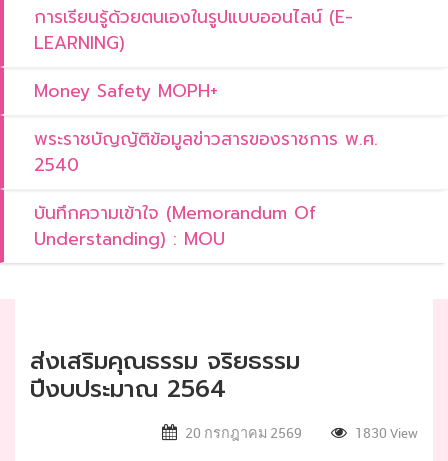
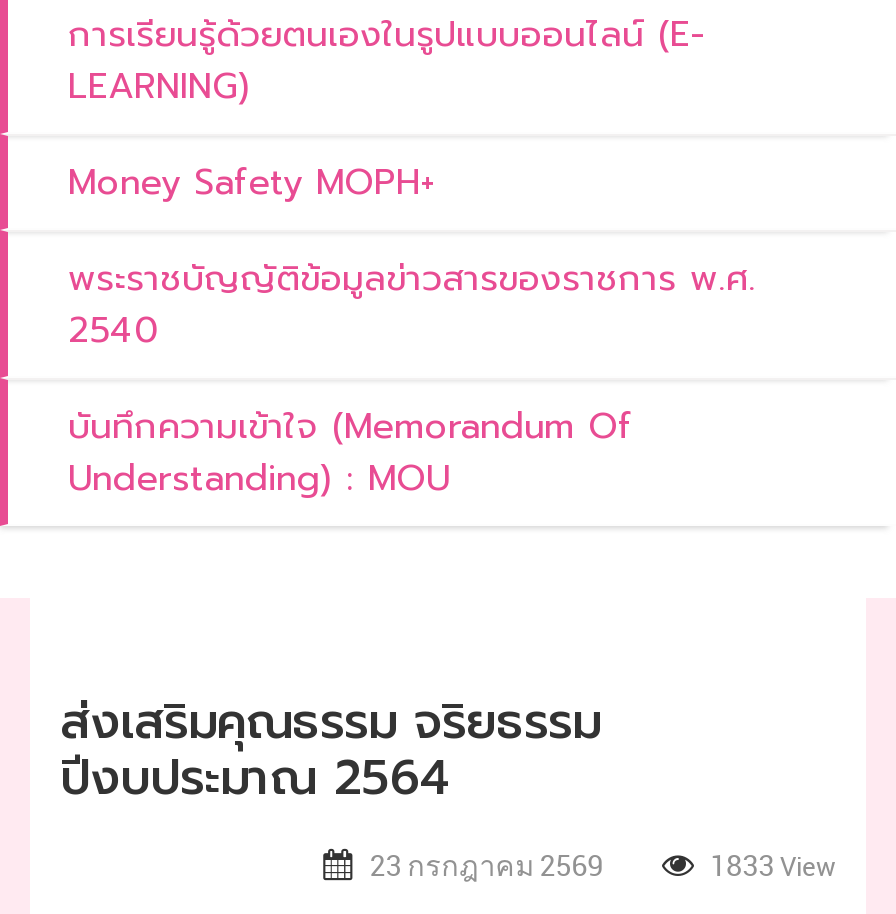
- 20 กรกฎาคม 2569
+ 23 กรกฎาคม 2569

- 1830 View
+ 1833 View
